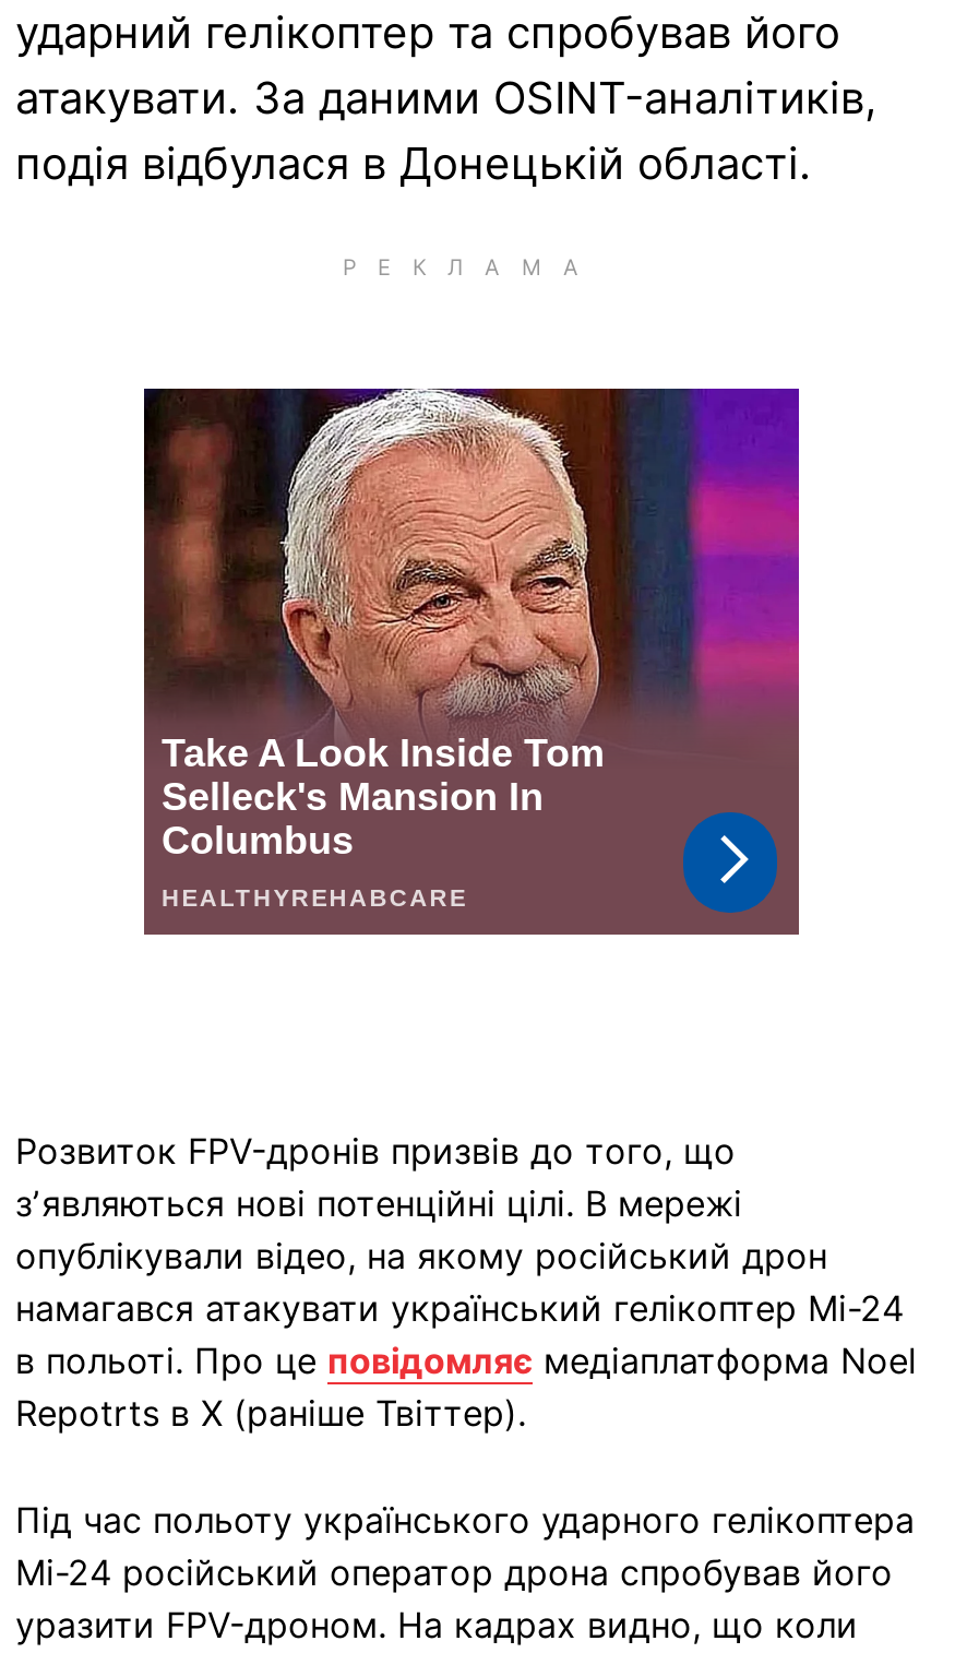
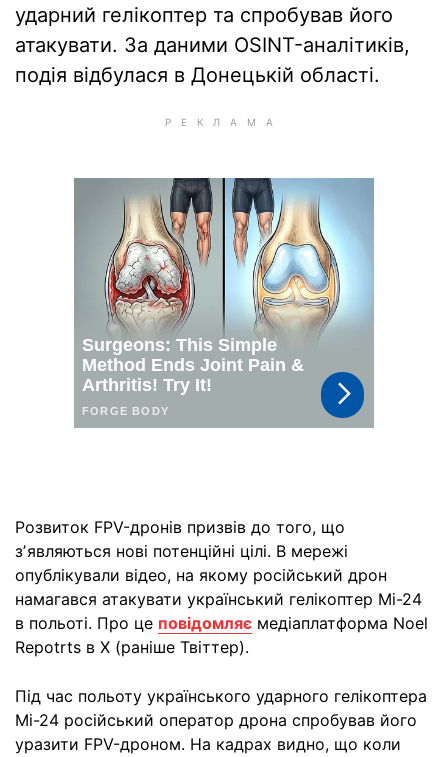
- [image]
+ [image]
